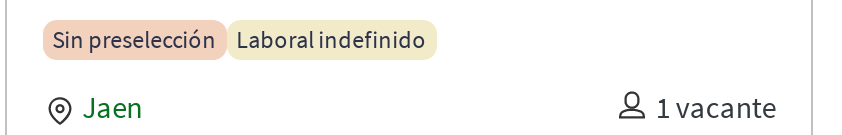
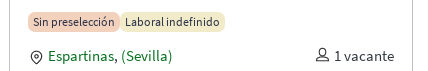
- Jaen
+ Espartinas, (Sevilla)
